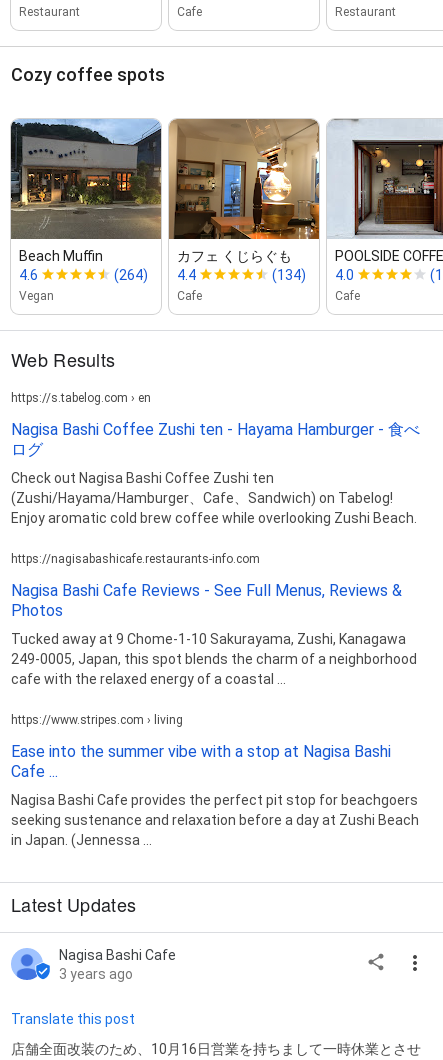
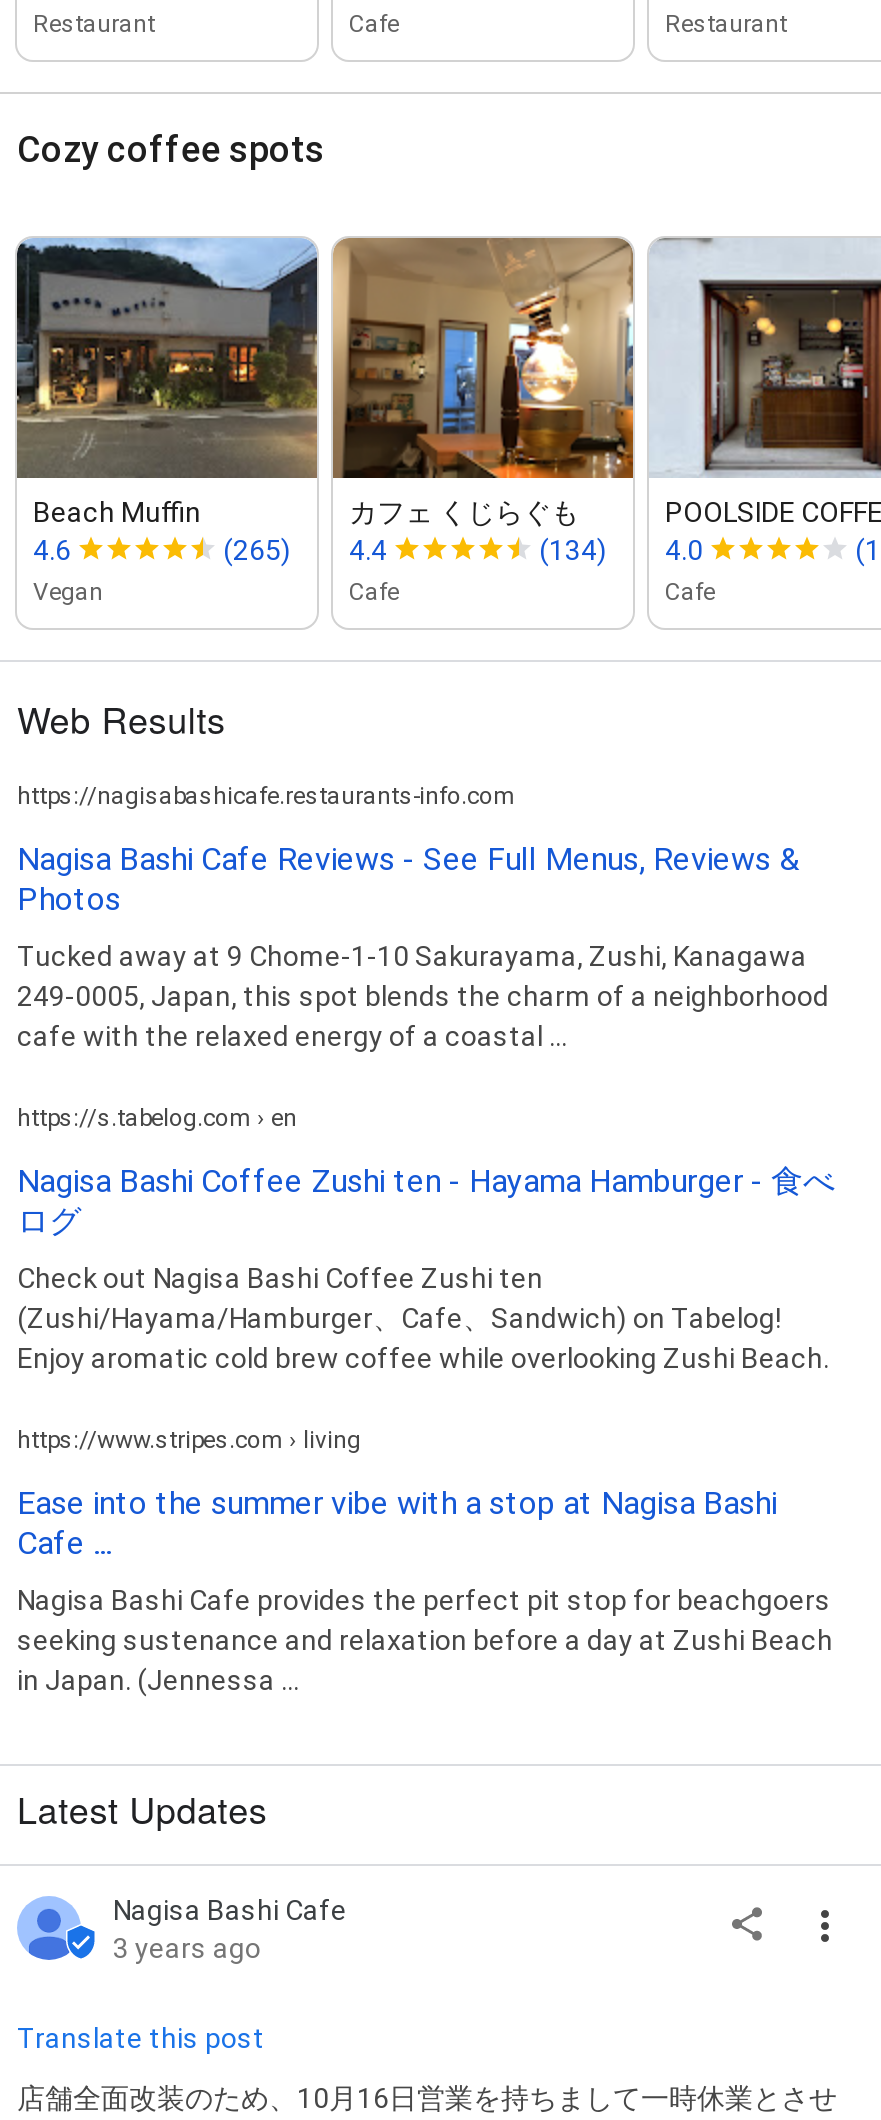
- (264) 4.4
+ (265) 4.4

moved down: https://s.tabelog.com › en | Nagisa Bashi Coffee Zushi ten - Hayama Hamburger - 食べ | ログ | Check out Nagisa Bashi Coffee Zushi ten | (Zushi/Hayama/Hamburger、Cafe、Sandwich) on Tabelog! | Enjoy aromatic cold brew coffee while overlooking Zushi Beach.

moved up: https://nagisabashicafe.restaurants-info.com | Nagisa Bashi Cafe Reviews - See Full Menus, Reviews & | Photos | Tucked away at 9 Chome-1-10 Sakurayama, Zushi, Kanagawa | 249-0005, Japan, this spot blends the charm of a neighborhood | cafe with the relaxed energy of a coastal ...
